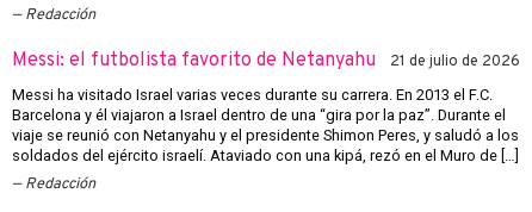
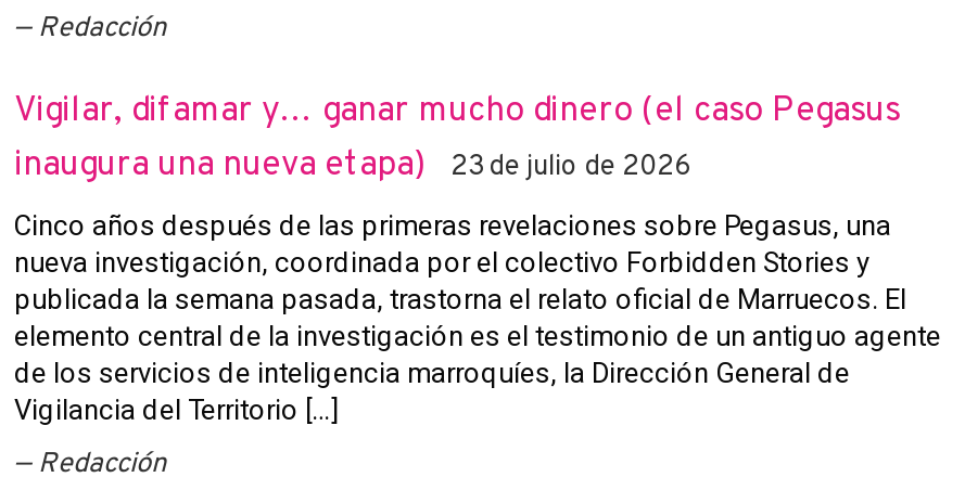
- Messi: el futbolista favorito de Netanyahu
- 21 de julio de 2026
+ Vigilar, difamar y… ganar mucho dinero (el caso Pegasus
+ inaugura una nueva etapa)
+ 23 de julio de 2026

- Messi ha visitado Israel varias veces durante su carrera. En 2013 el F.C.
- Barcelona y él viajaron a Israel dentro de una “gira por la paz”. Durante el
- viaje se reunió con Netanyahu y el presidente Shimon Peres, y saludó a los
- soldados del ejército israelí. Ataviado con una kipá, rezó en el Muro de […]
+ Cinco años después de las primeras revelaciones sobre Pegasus, una
+ nueva investigación, coordinada por el colectivo Forbidden Stories y
+ publicada la semana pasada, trastorna el relato oficial de Marruecos. El
+ elemento central de la investigación es el testimonio de un antiguo agente
+ de los servicios de inteligencia marroquíes, la Dirección General de
+ Vigilancia del Territorio […]
